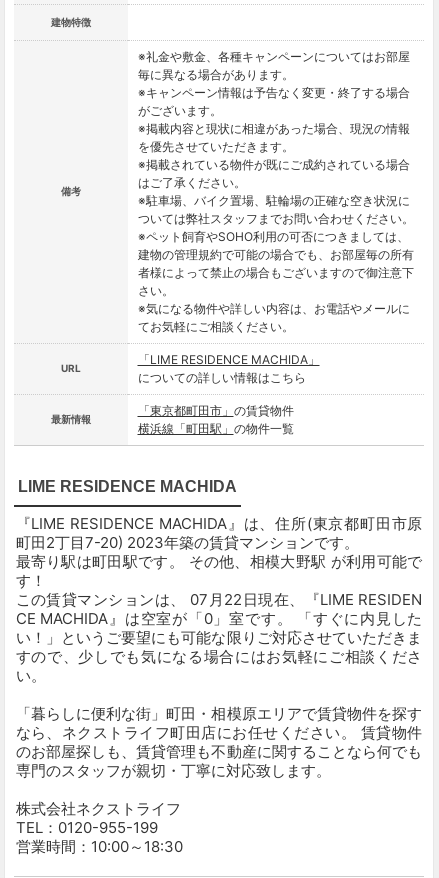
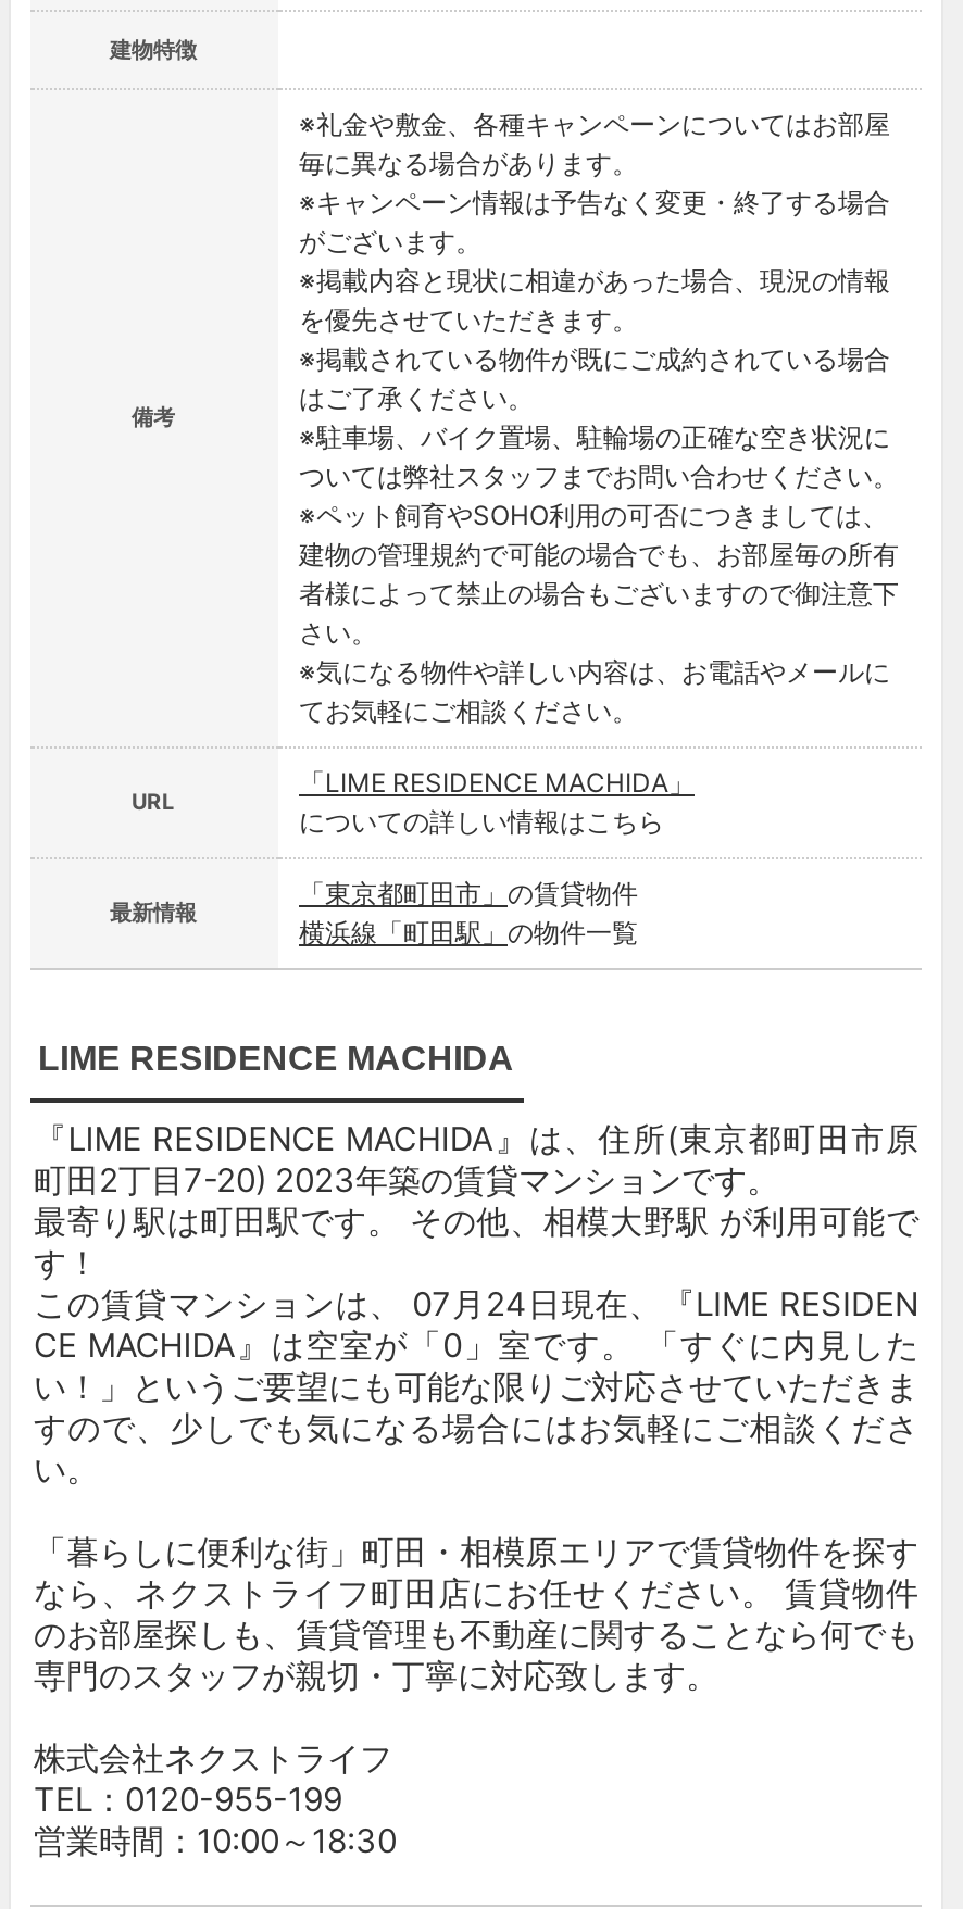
- この賃貸マンションは、 07月22日現在、『LIME RESIDEN
+ この賃貸マンションは、 07月24日現在、『LIME RESIDEN
